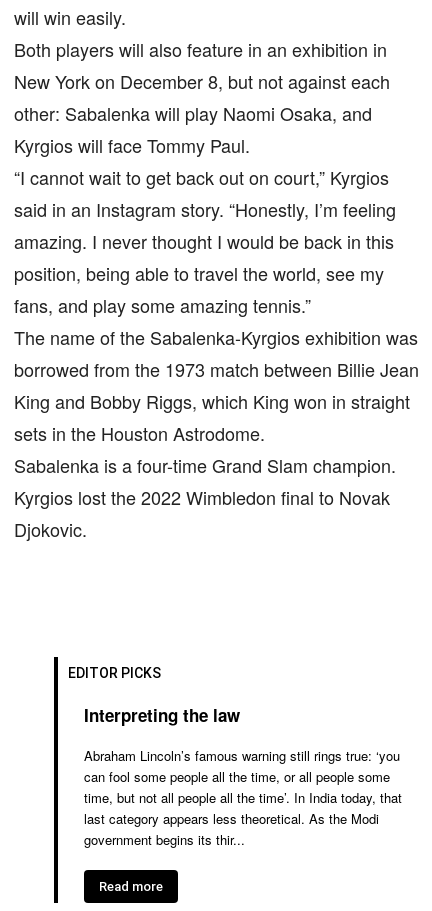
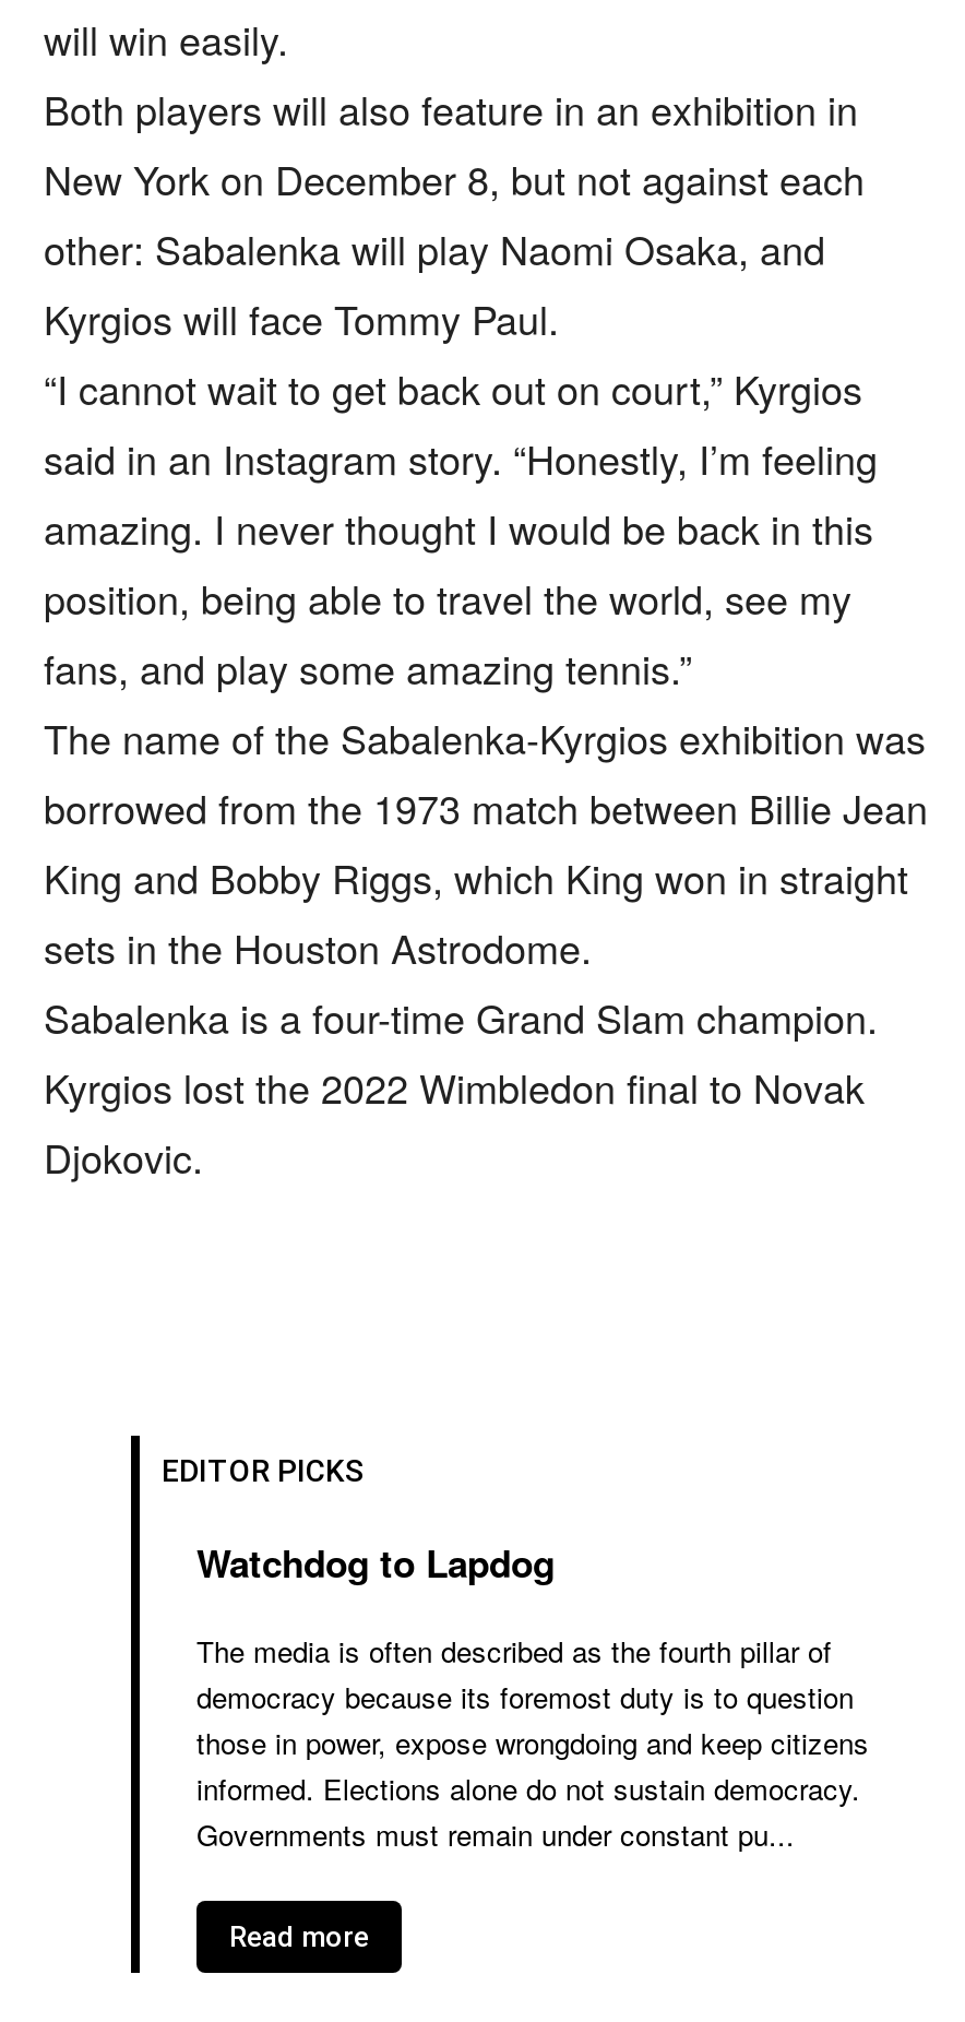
- Interpreting the law
+ Watchdog to Lapdog

- Abraham Lincoln’s famous warning still rings true: ‘you
- can fool some people all the time, or all people some
- time, but not all people all the time’. In India today, that
- last category appears less theoretical. As the Modi
- government begins its thir...
+ The media is often described as the fourth pillar of
+ democracy because its foremost duty is to question
+ those in power, expose wrongdoing and keep citizens
+ informed. Elections alone do not sustain democracy.
+ Governments must remain under constant pu...
